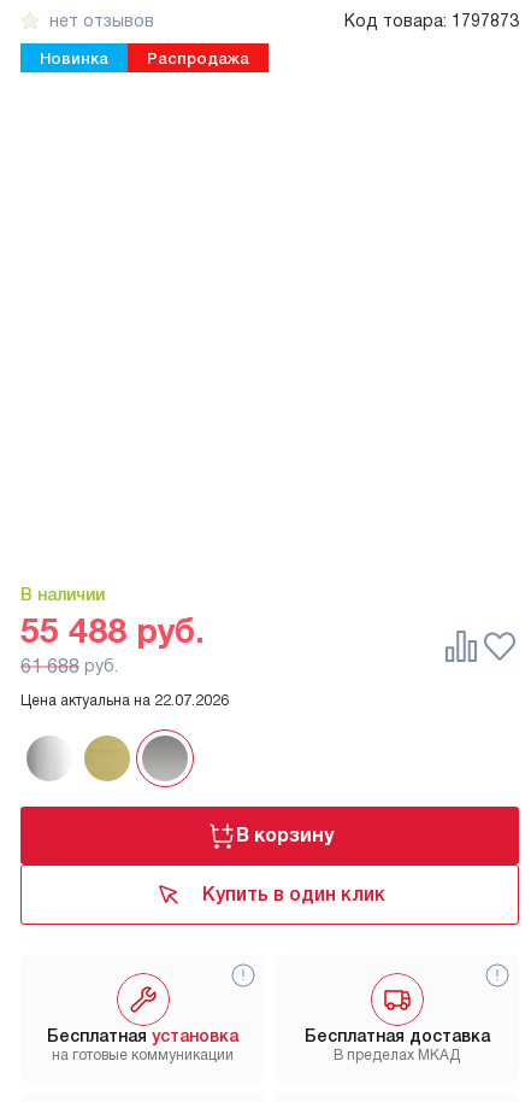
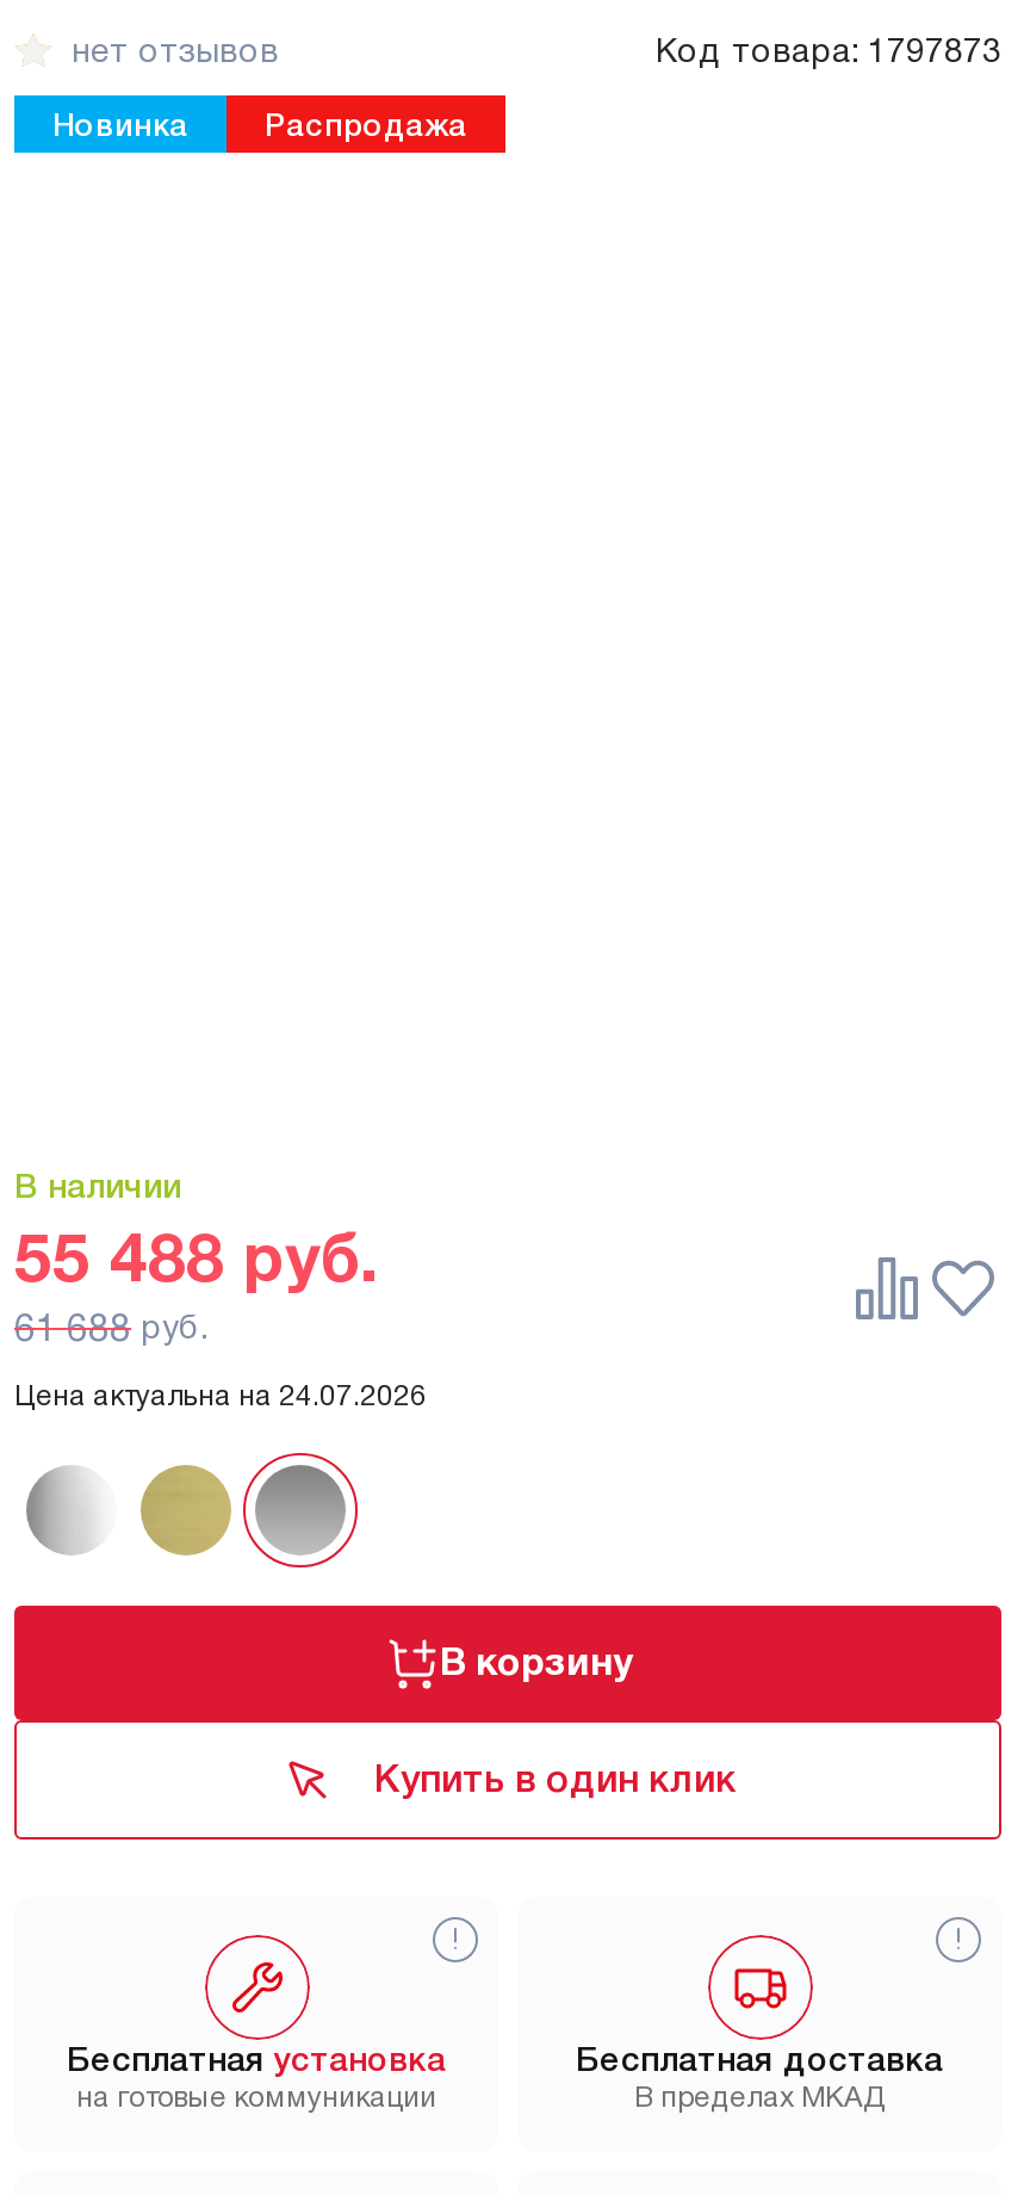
- Цена актуальна на 22.07.2026
+ Цена актуальна на 24.07.2026
